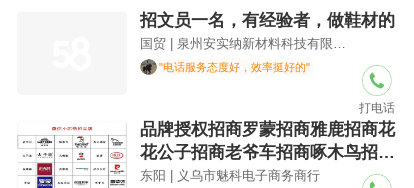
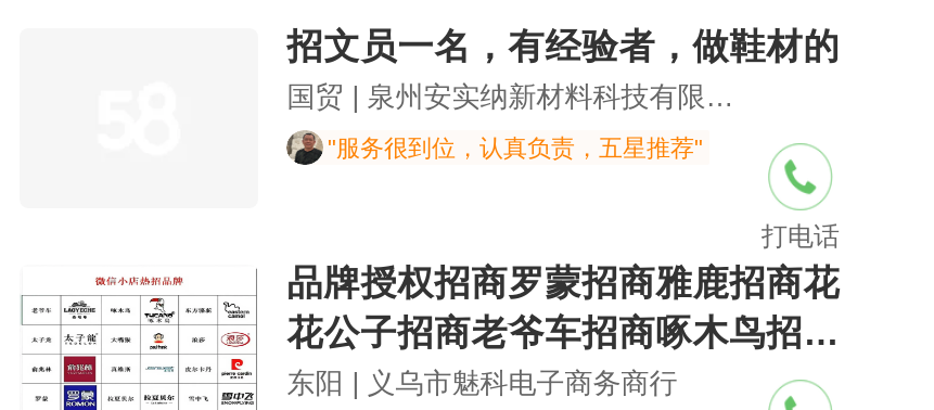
- "电话服务态度好，效率挺好的"
+ "服务很到位，认真负责，五星推荐"
